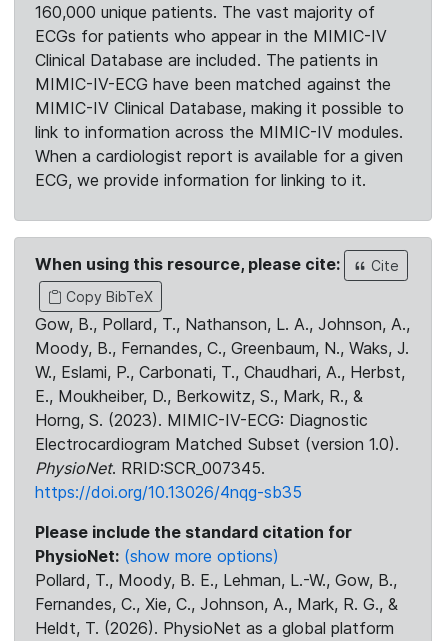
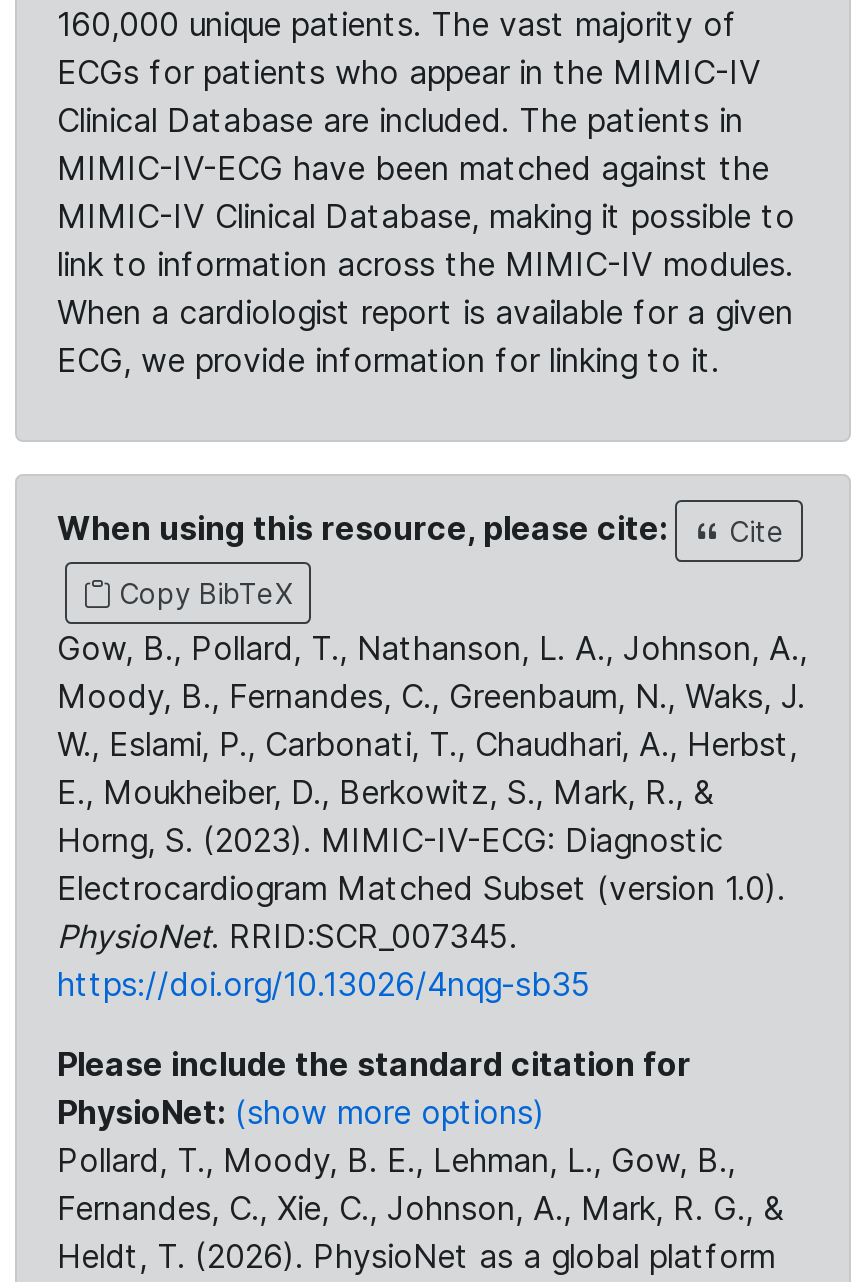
- Pollard, T., Moody, B. E., Lehman, L.-W., Gow, B.,
+ Pollard, T., Moody, B. E., Lehman, L., Gow, B.,
